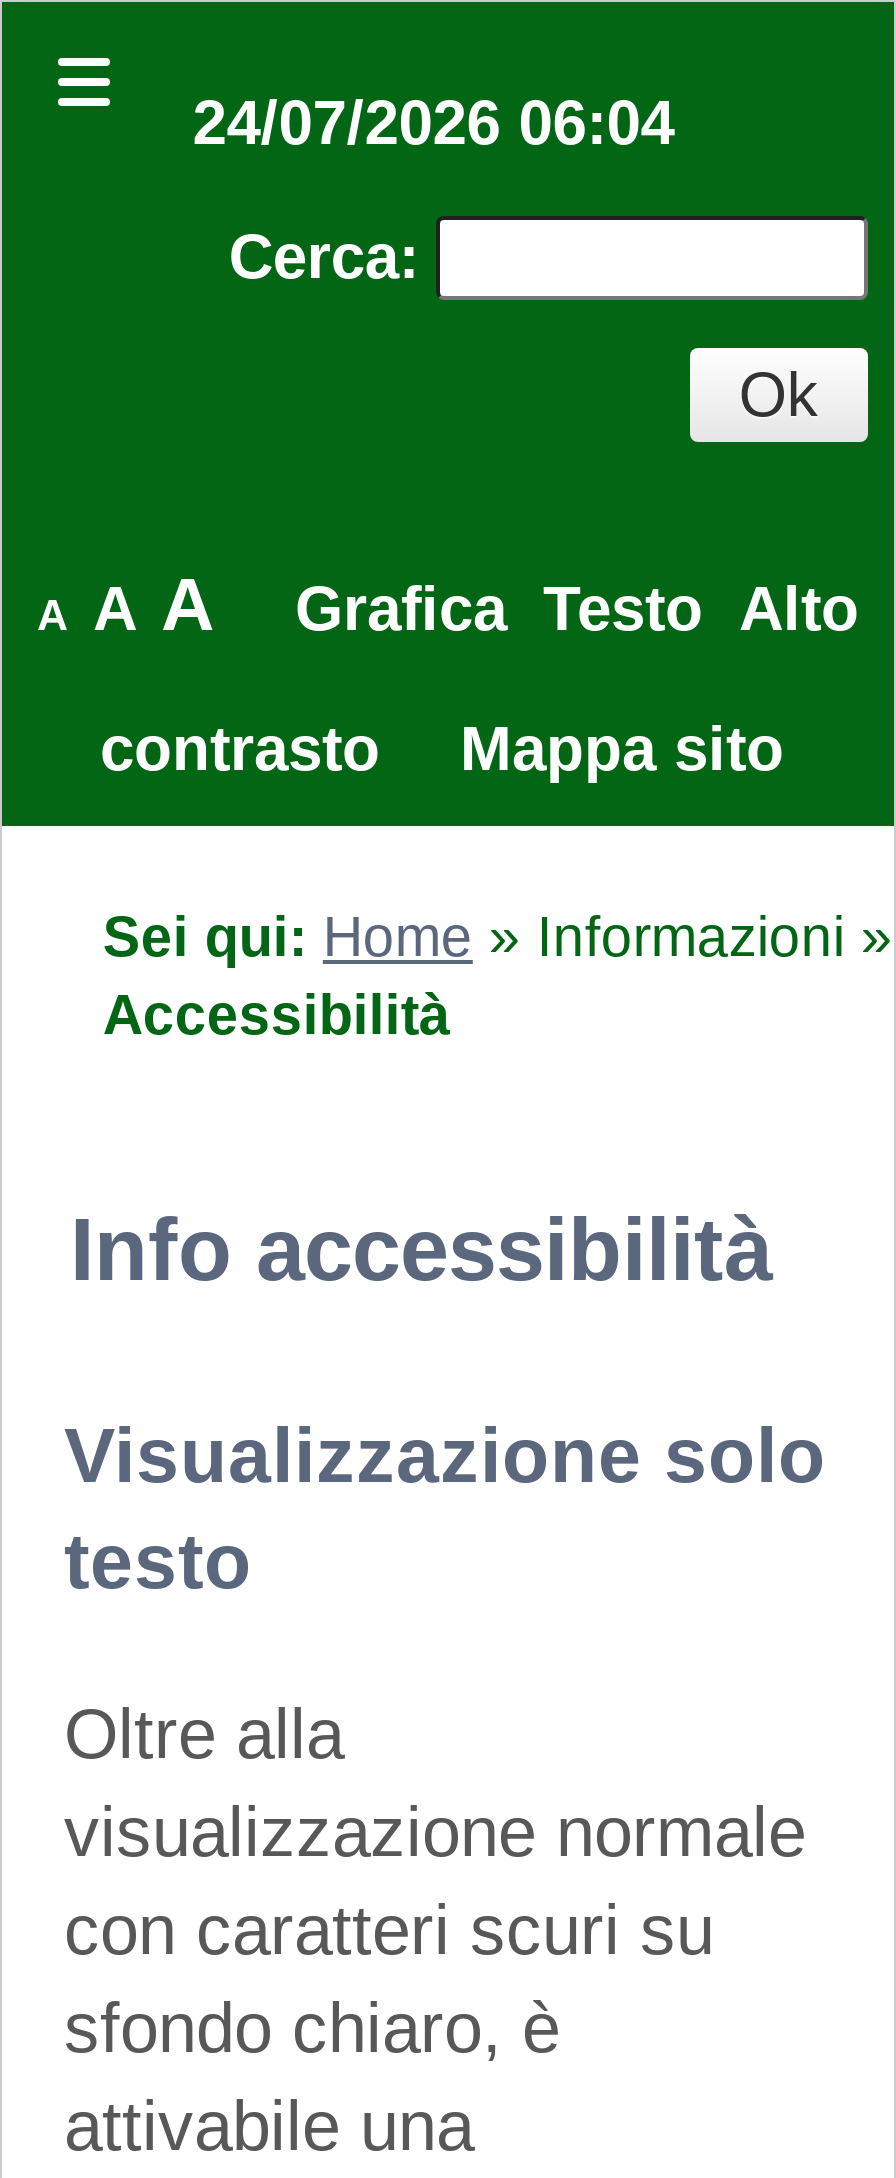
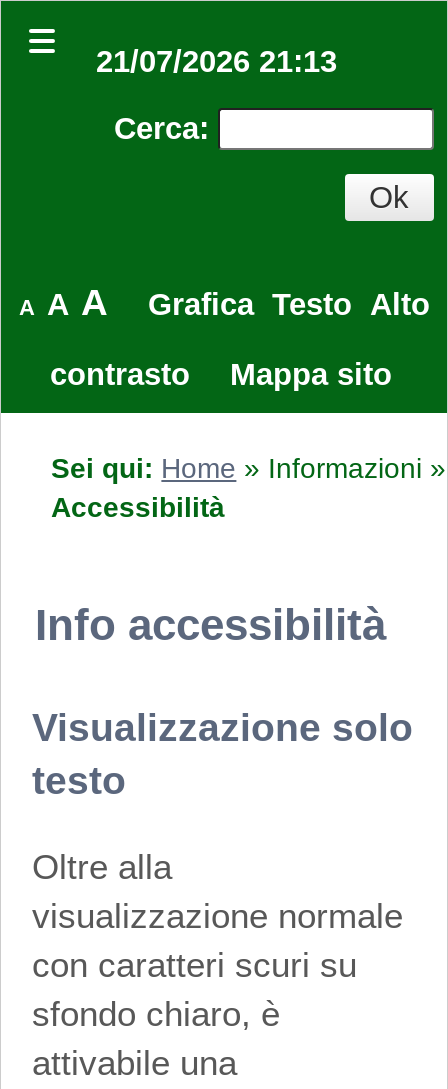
- 24/07/2026 06:04
+ 21/07/2026 21:13
